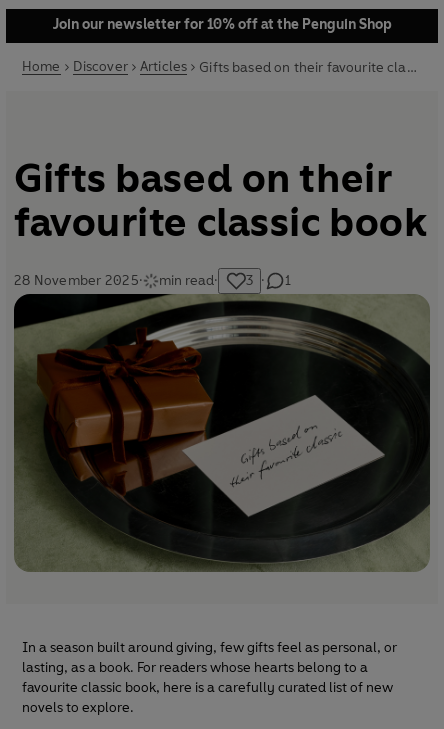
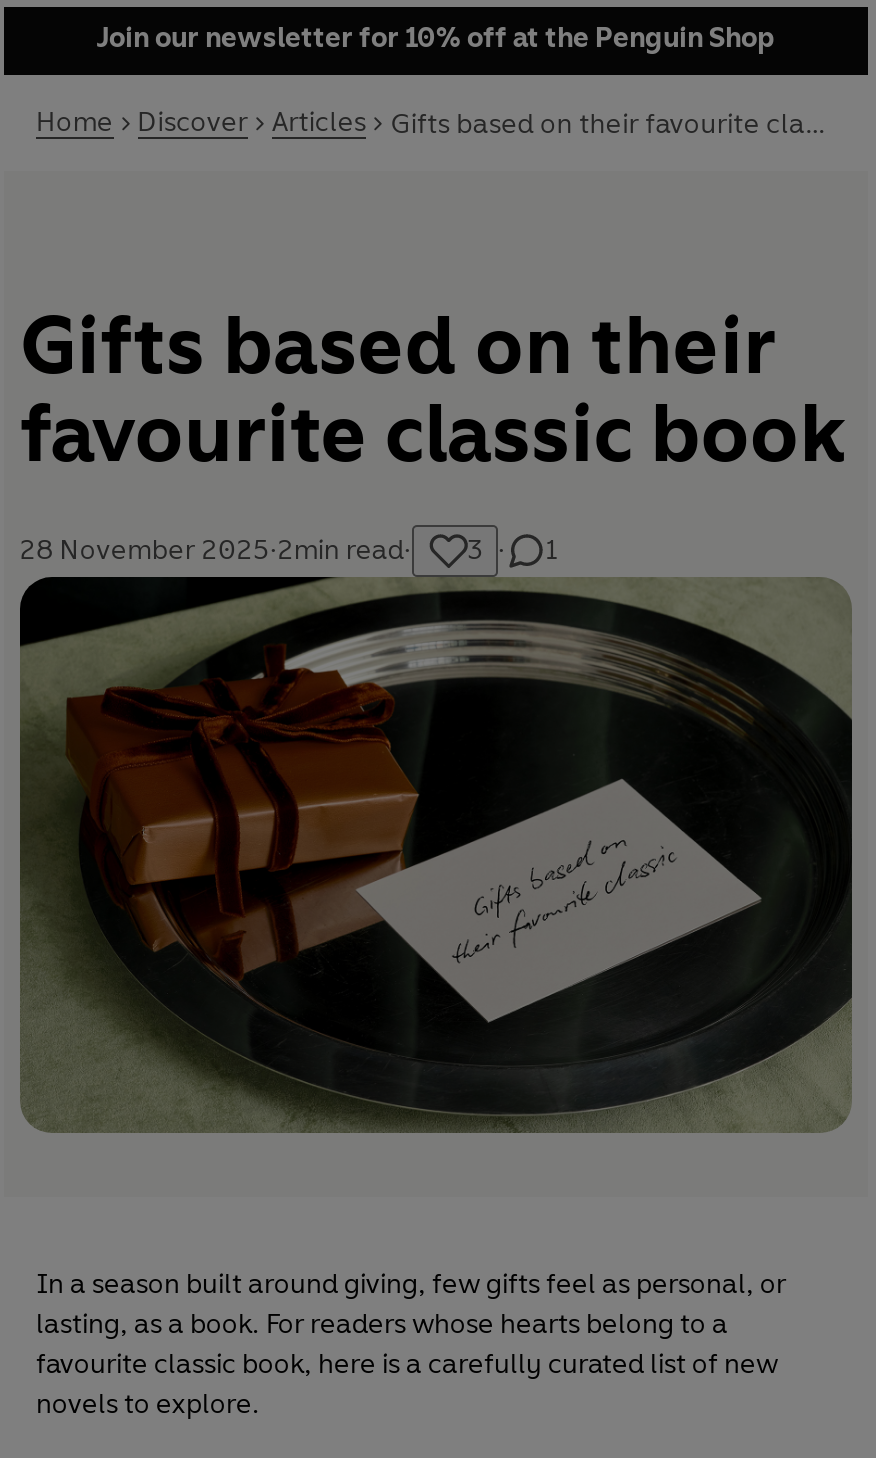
- 28 November 2025·
- min read·
+ 28 November 2025·2min read·
